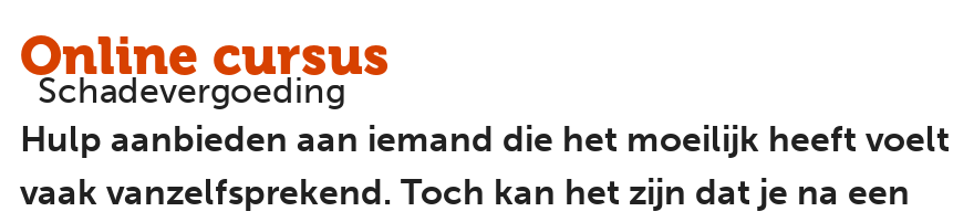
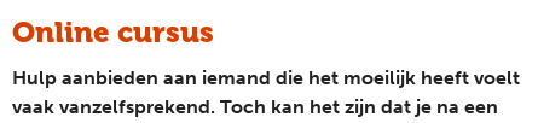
- Schadevergoeding
